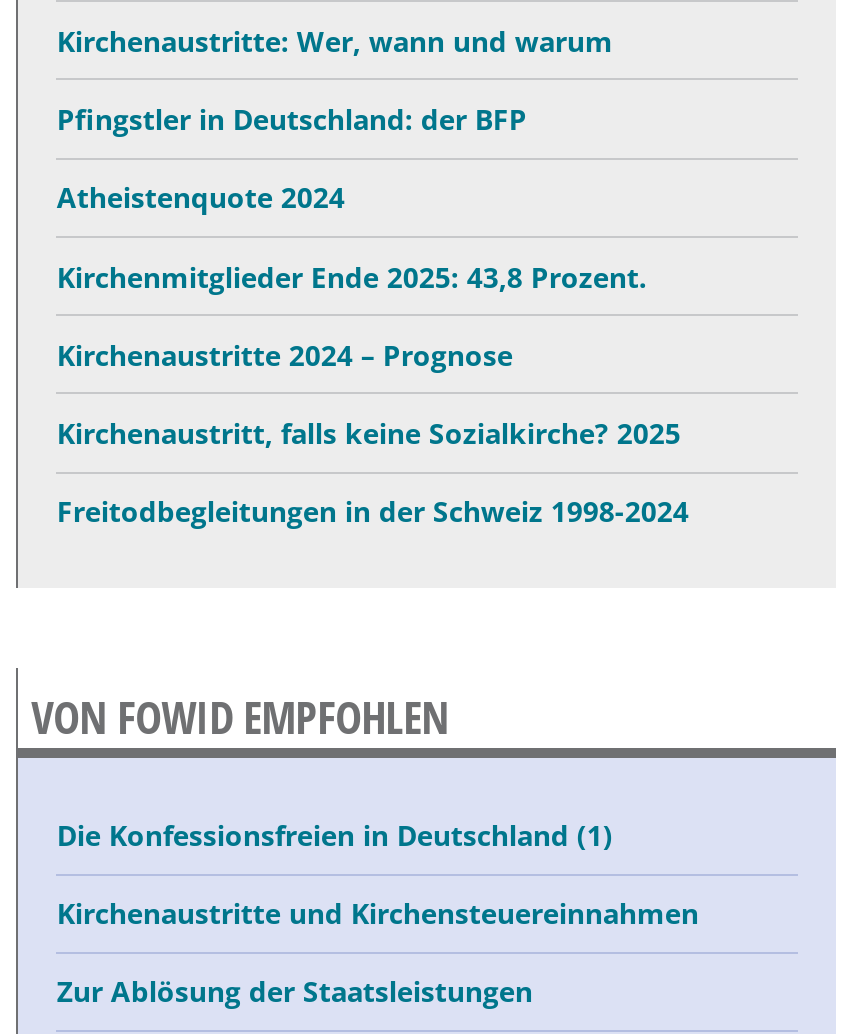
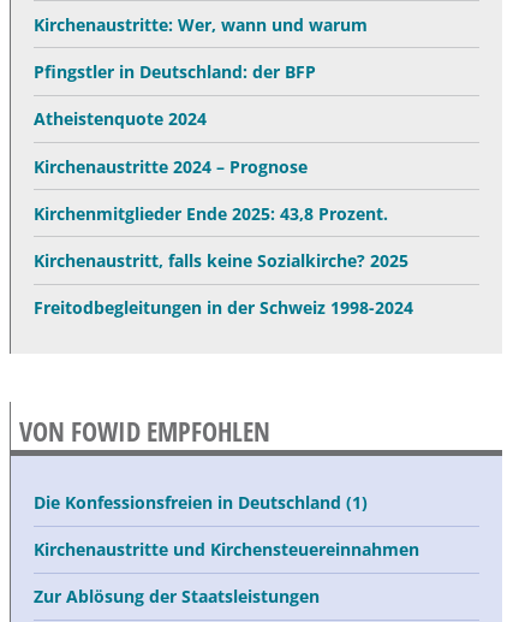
moved down: Kirchenmitglieder Ende 2025: 43,8 Prozent.

moved up: Kirchenaustritte 2024 – Prognose
